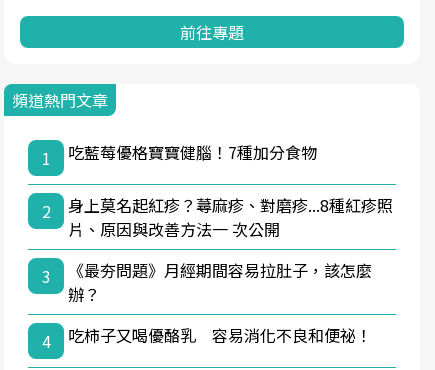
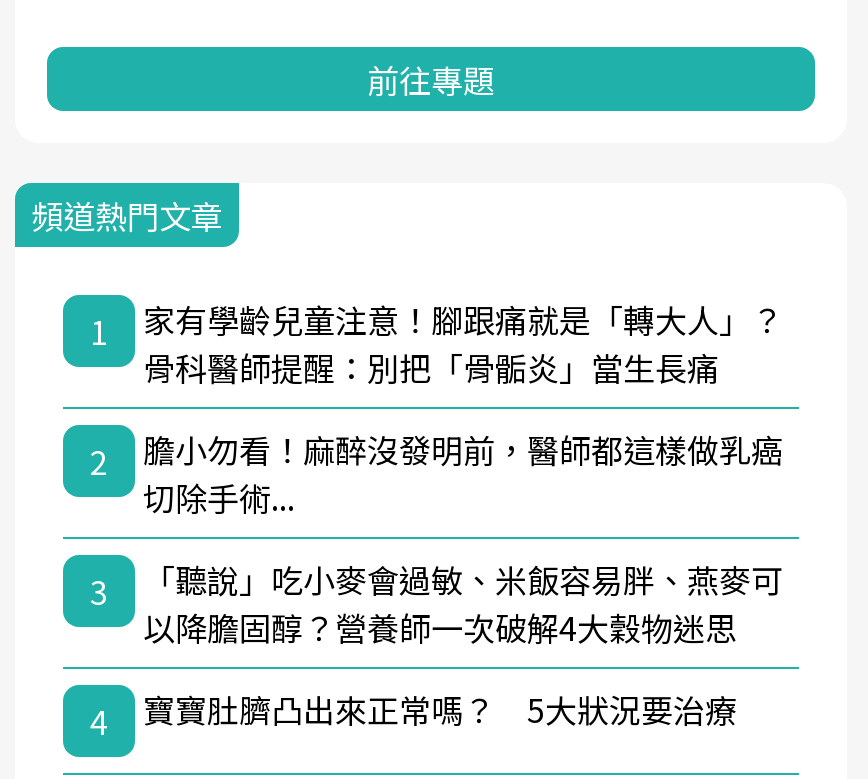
- 吃藍莓優格寶寶健腦！7種加分食物
+ 家有學齡兒童注意！腳跟痛就是「轉大人」？
+ 骨科醫師提醒：別把「骨骺炎」當生長痛

- 身上莫名起紅疹？蕁麻疹、對磨疹...8種紅疹照
- 片、原因與改善方法一 次公開
+ 膽小勿看！麻醉沒發明前，醫師都這樣做乳癌
+ 切除手術...

- 《最夯問題》月經期間容易拉肚子，該怎麼
- 辦？
+ 「聽說」吃小麥會過敏、米飯容易胖、燕麥可
+ 以降膽固醇？營養師一次破解4大穀物迷思

- 吃柿子又喝優酪乳 容易消化不良和便祕！
+ 寶寶肚臍凸出來正常嗎？ 5大狀況要治療
